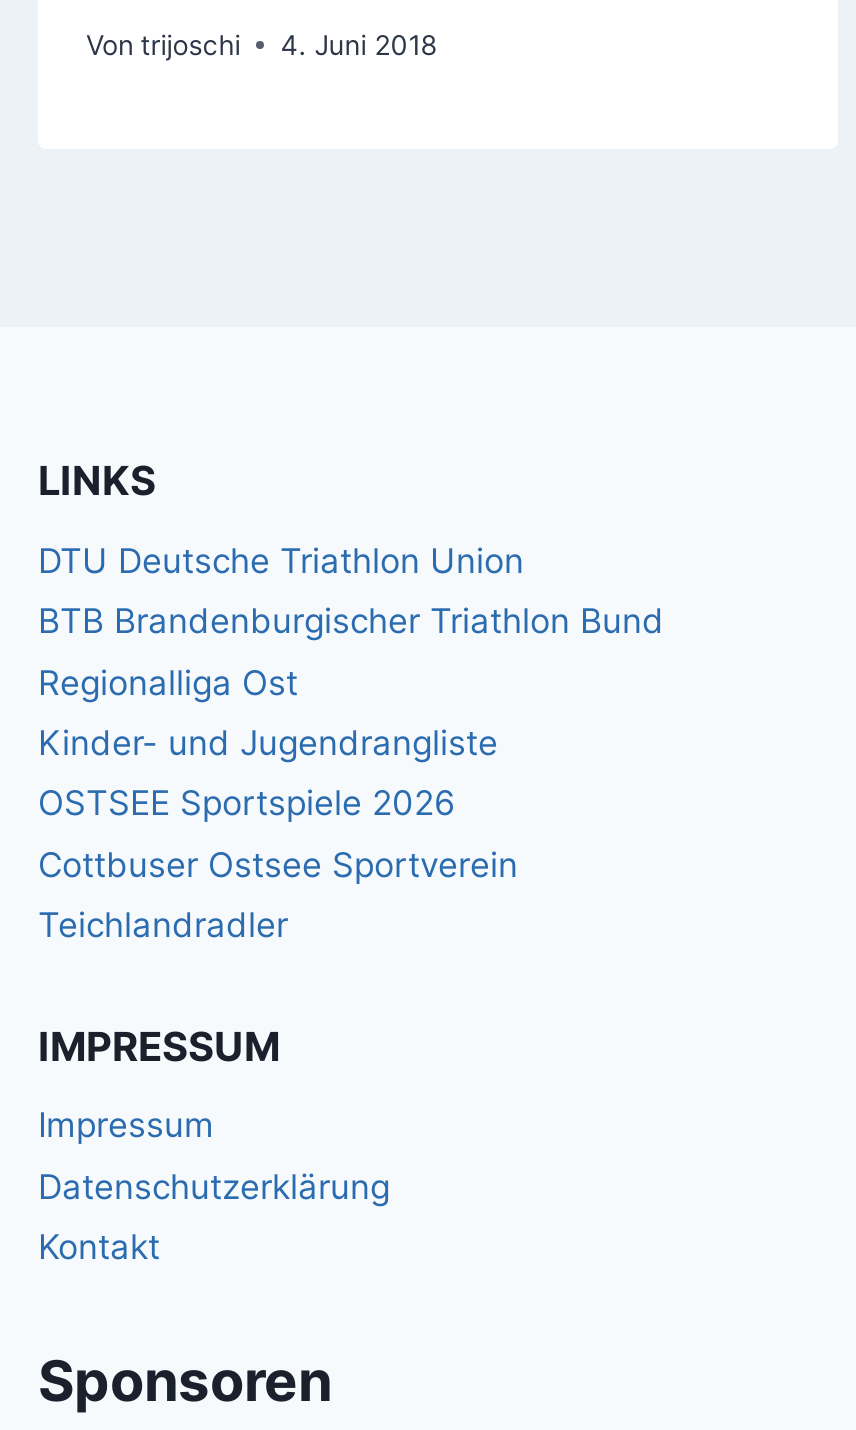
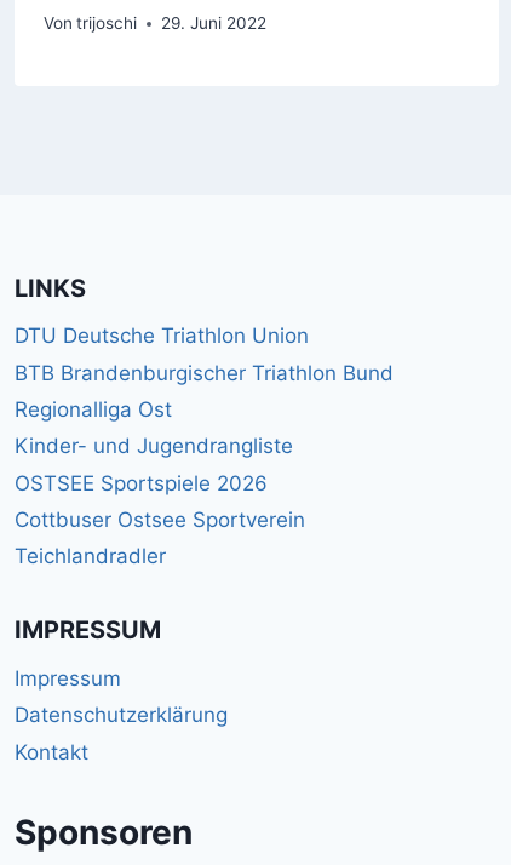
- Von trijoschi 4. Juni 2018
+ Von trijoschi 29. Juni 2022
